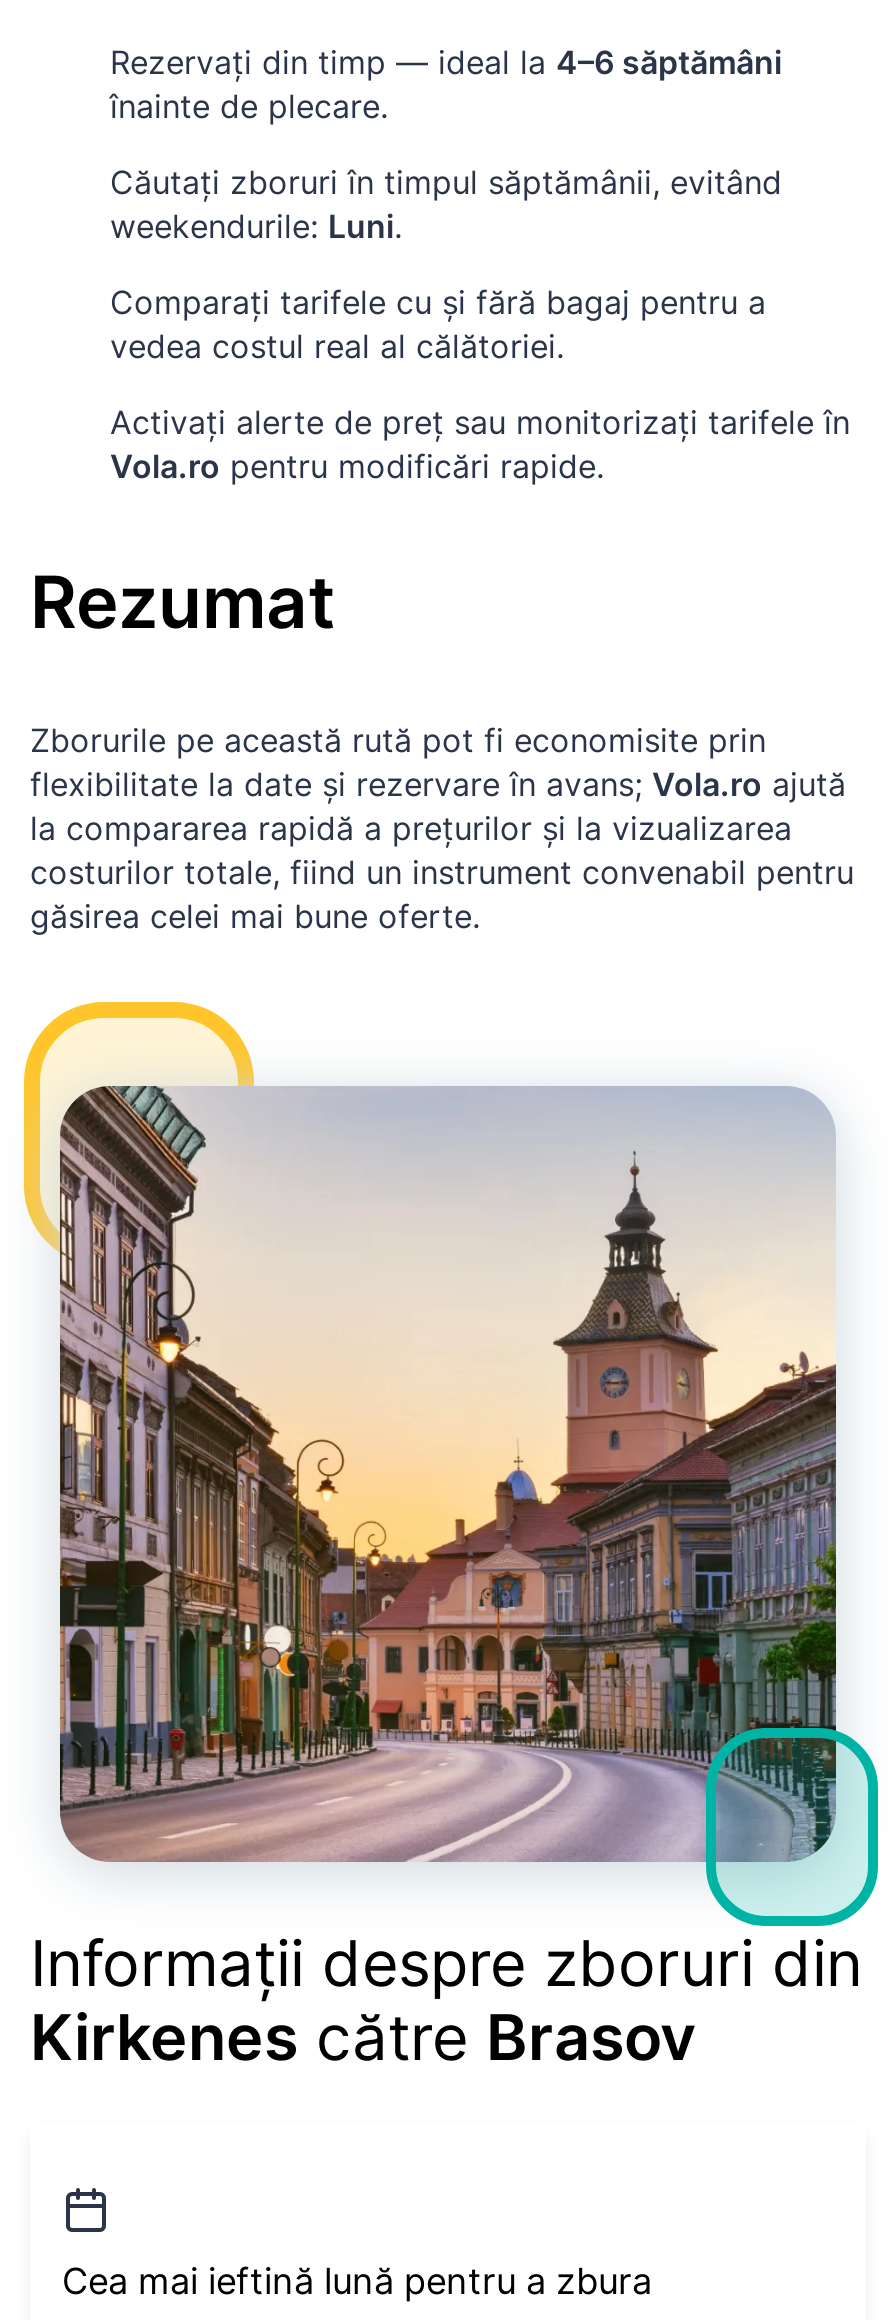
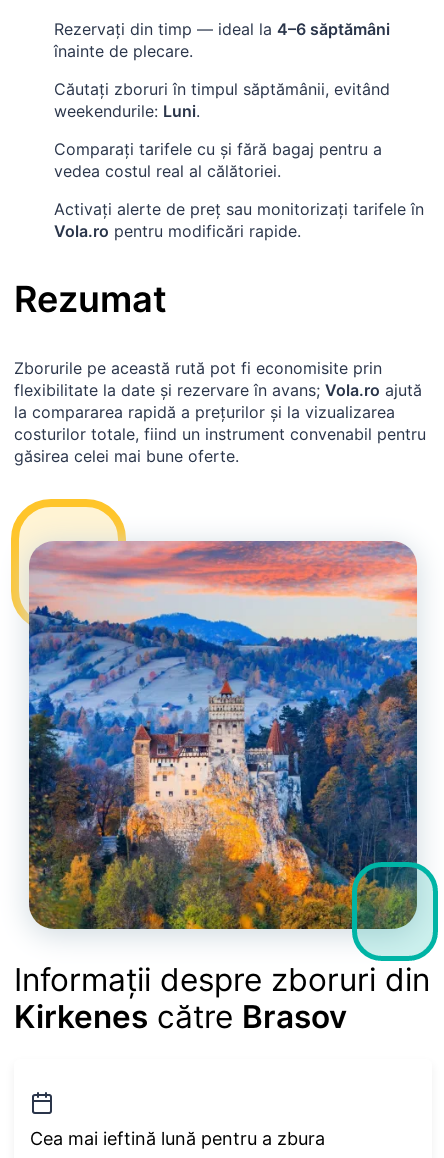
- [image]
+ [image]
